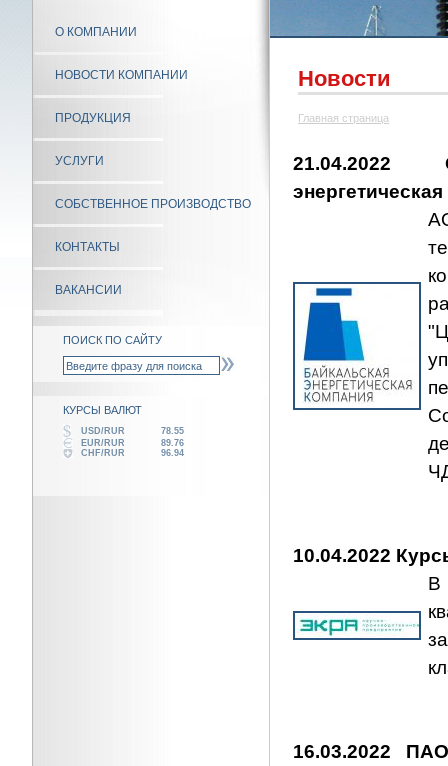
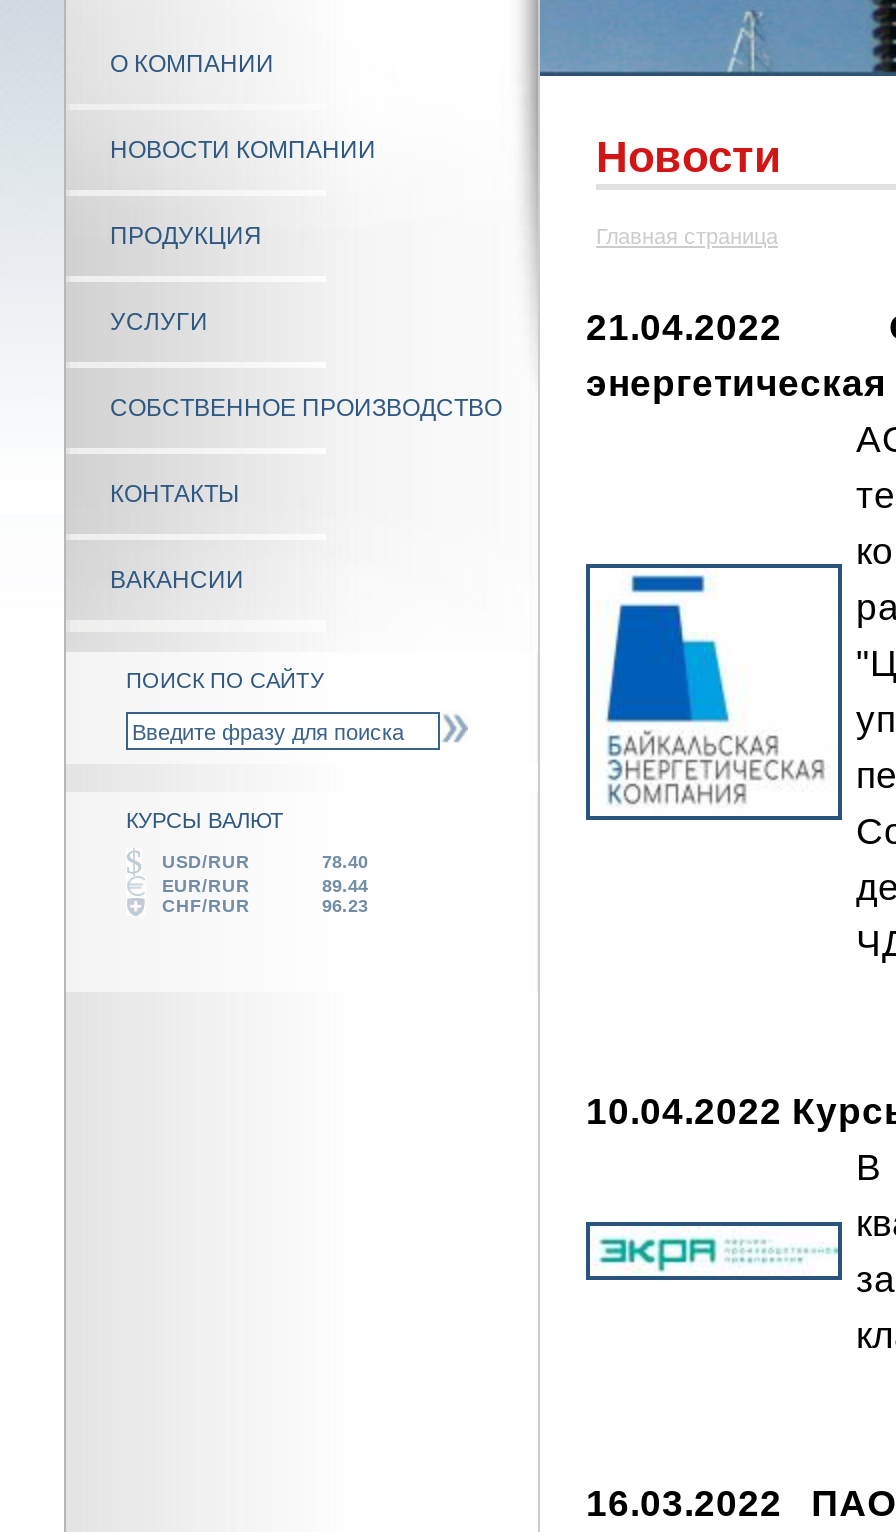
- 78.55
+ 78.40

- 89.76
+ 89.44

- 96.94
+ 96.23
